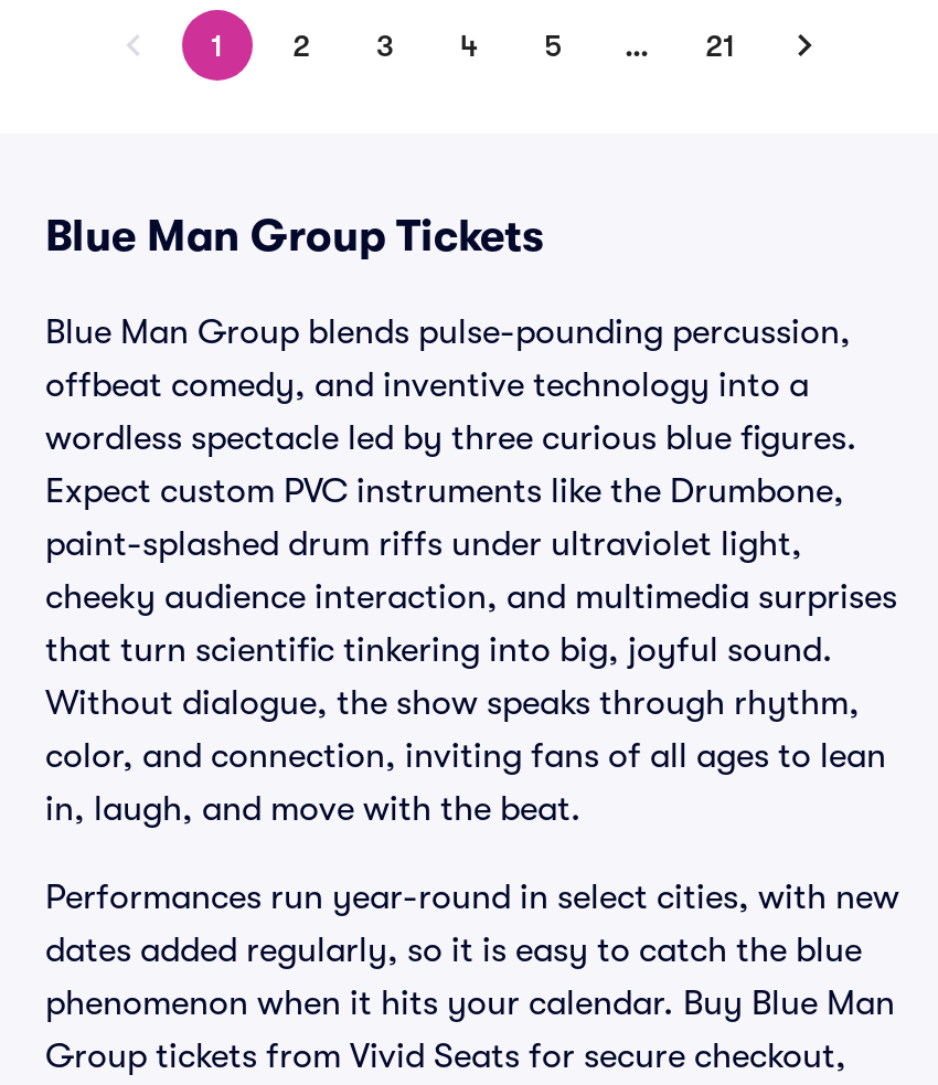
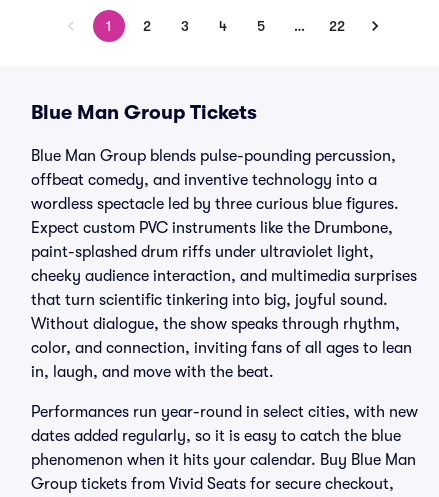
- 21
+ 22
